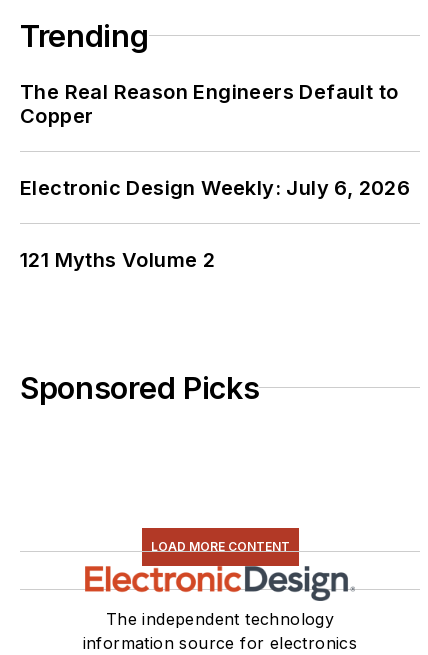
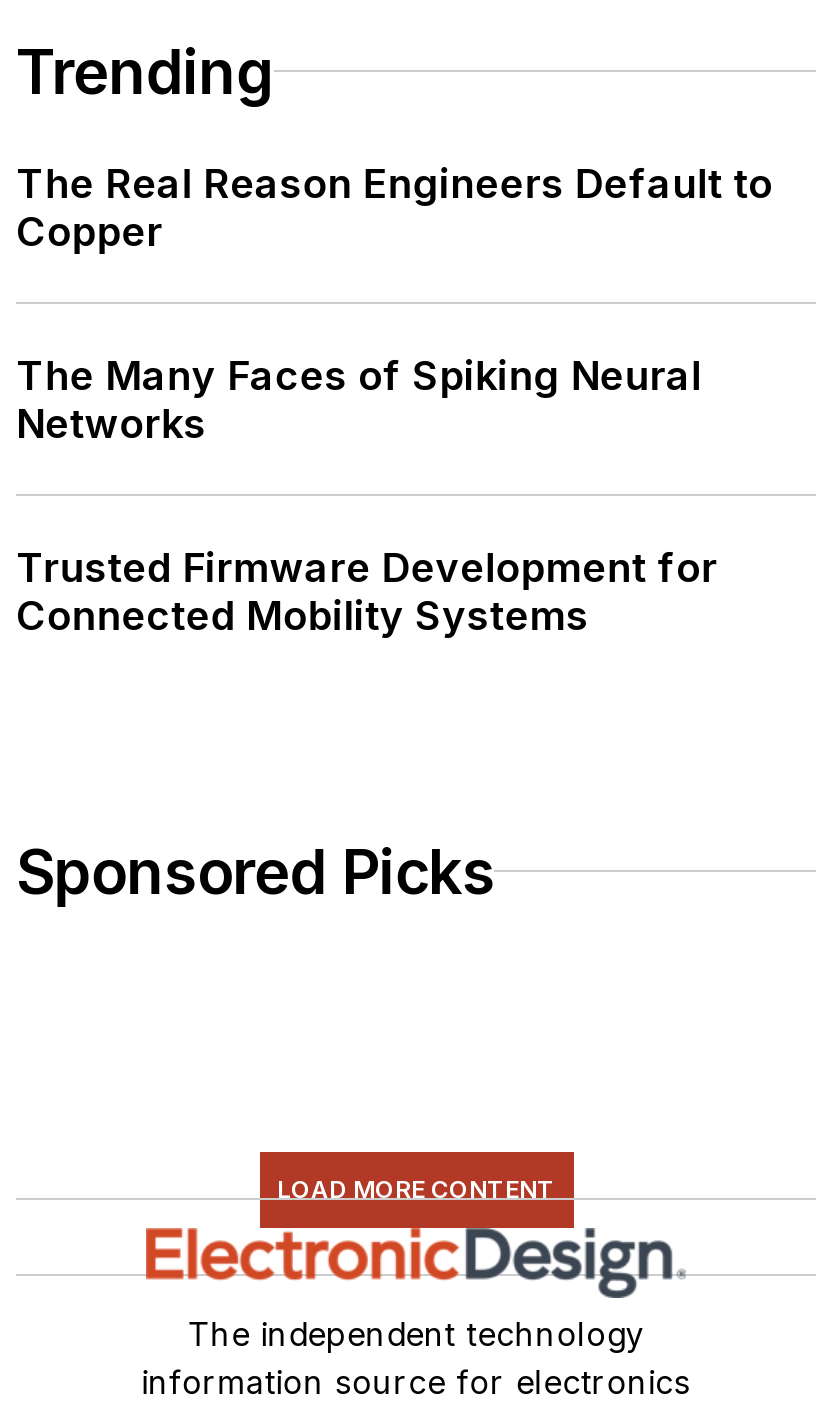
- Electronic Design Weekly: July 6, 2026
+ The Many Faces of Spiking Neural
+ Networks

- 121 Myths Volume 2
+ Trusted Firmware Development for
+ Connected Mobility Systems
